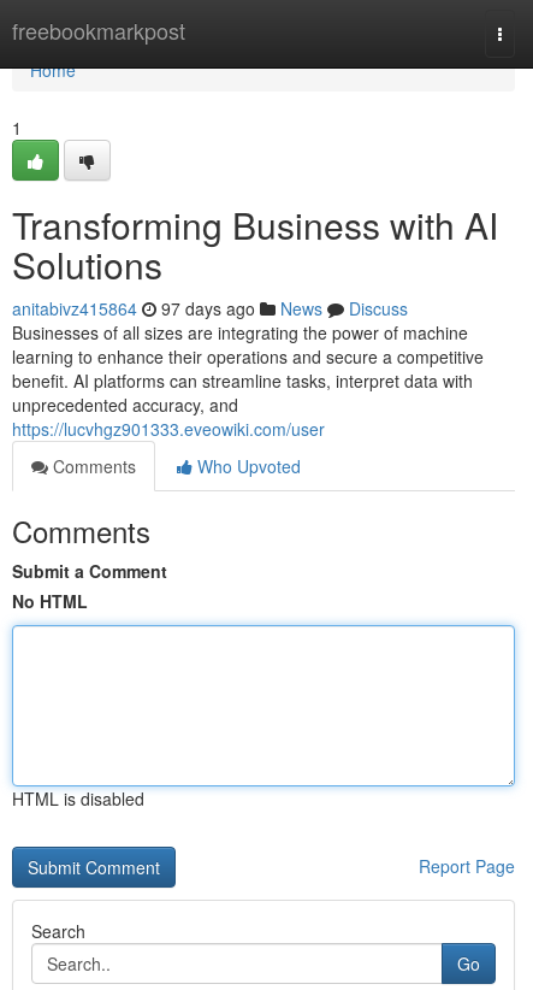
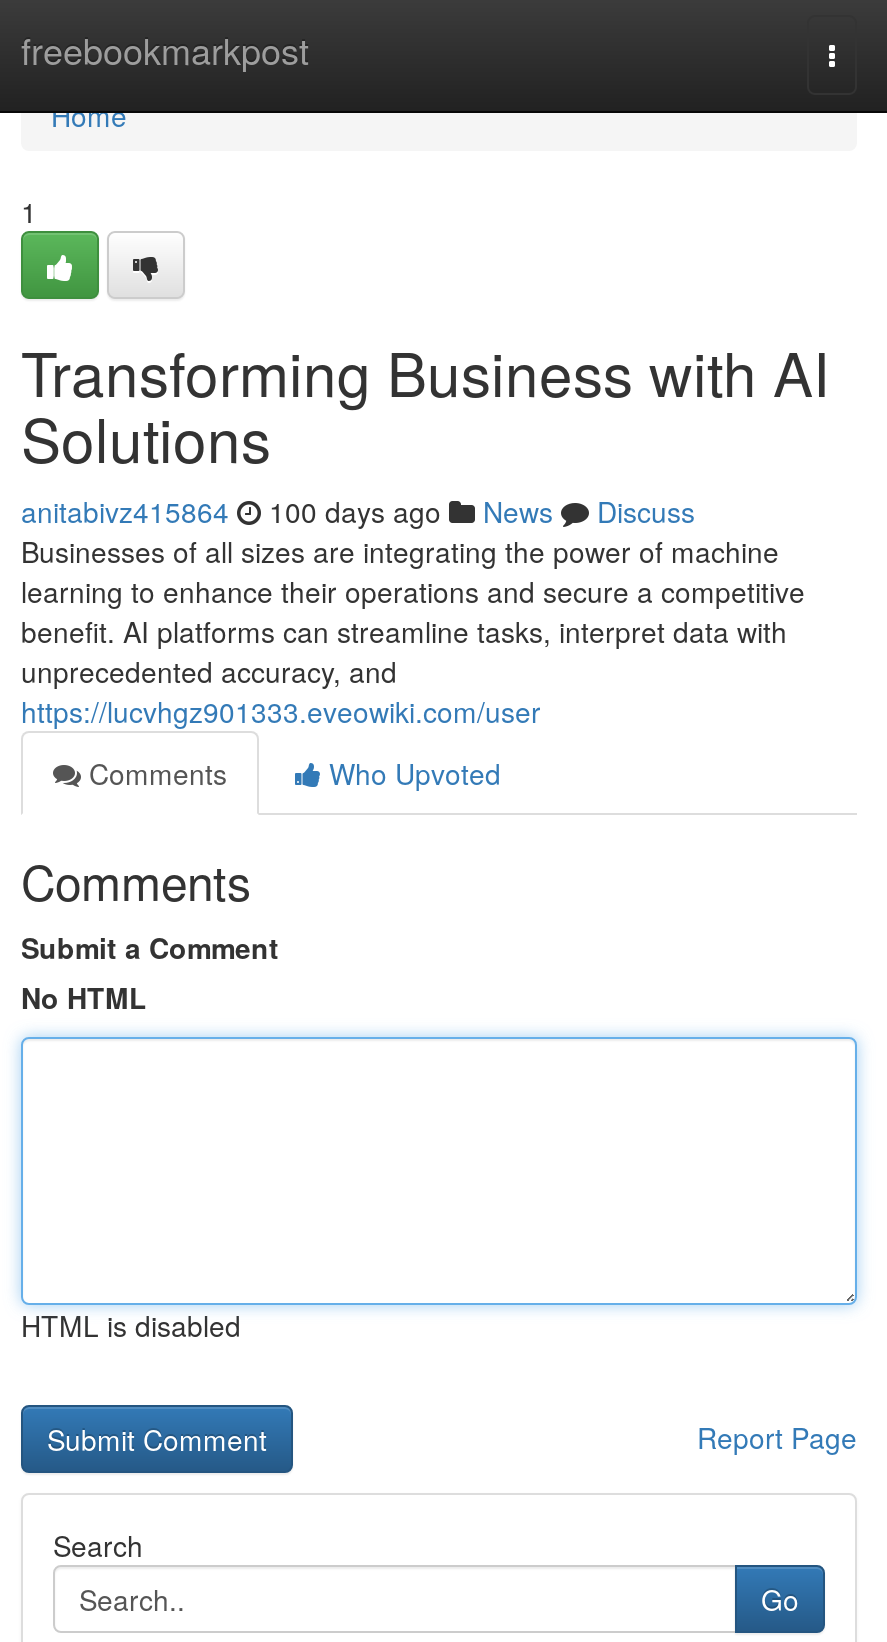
- anitabivz415864 97 days ago News Discuss
+ anitabivz415864 100 days ago News Discuss
